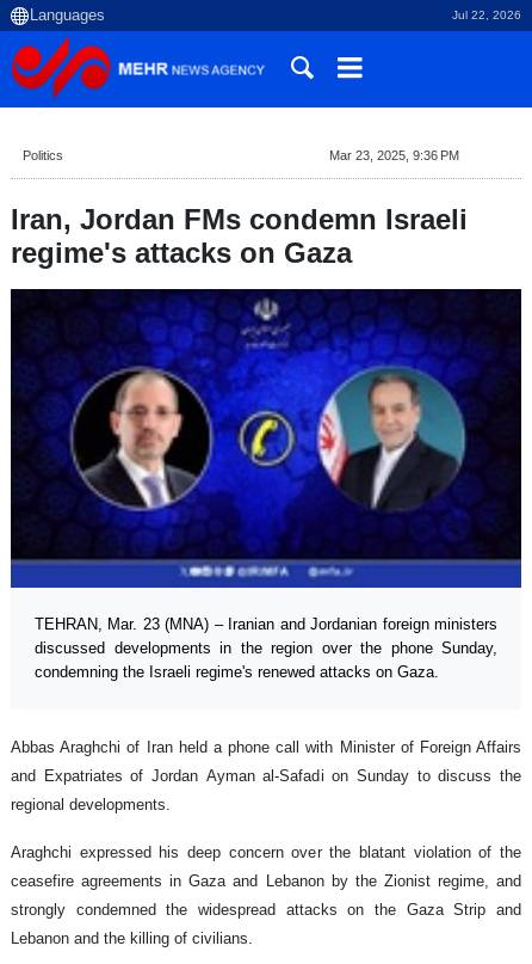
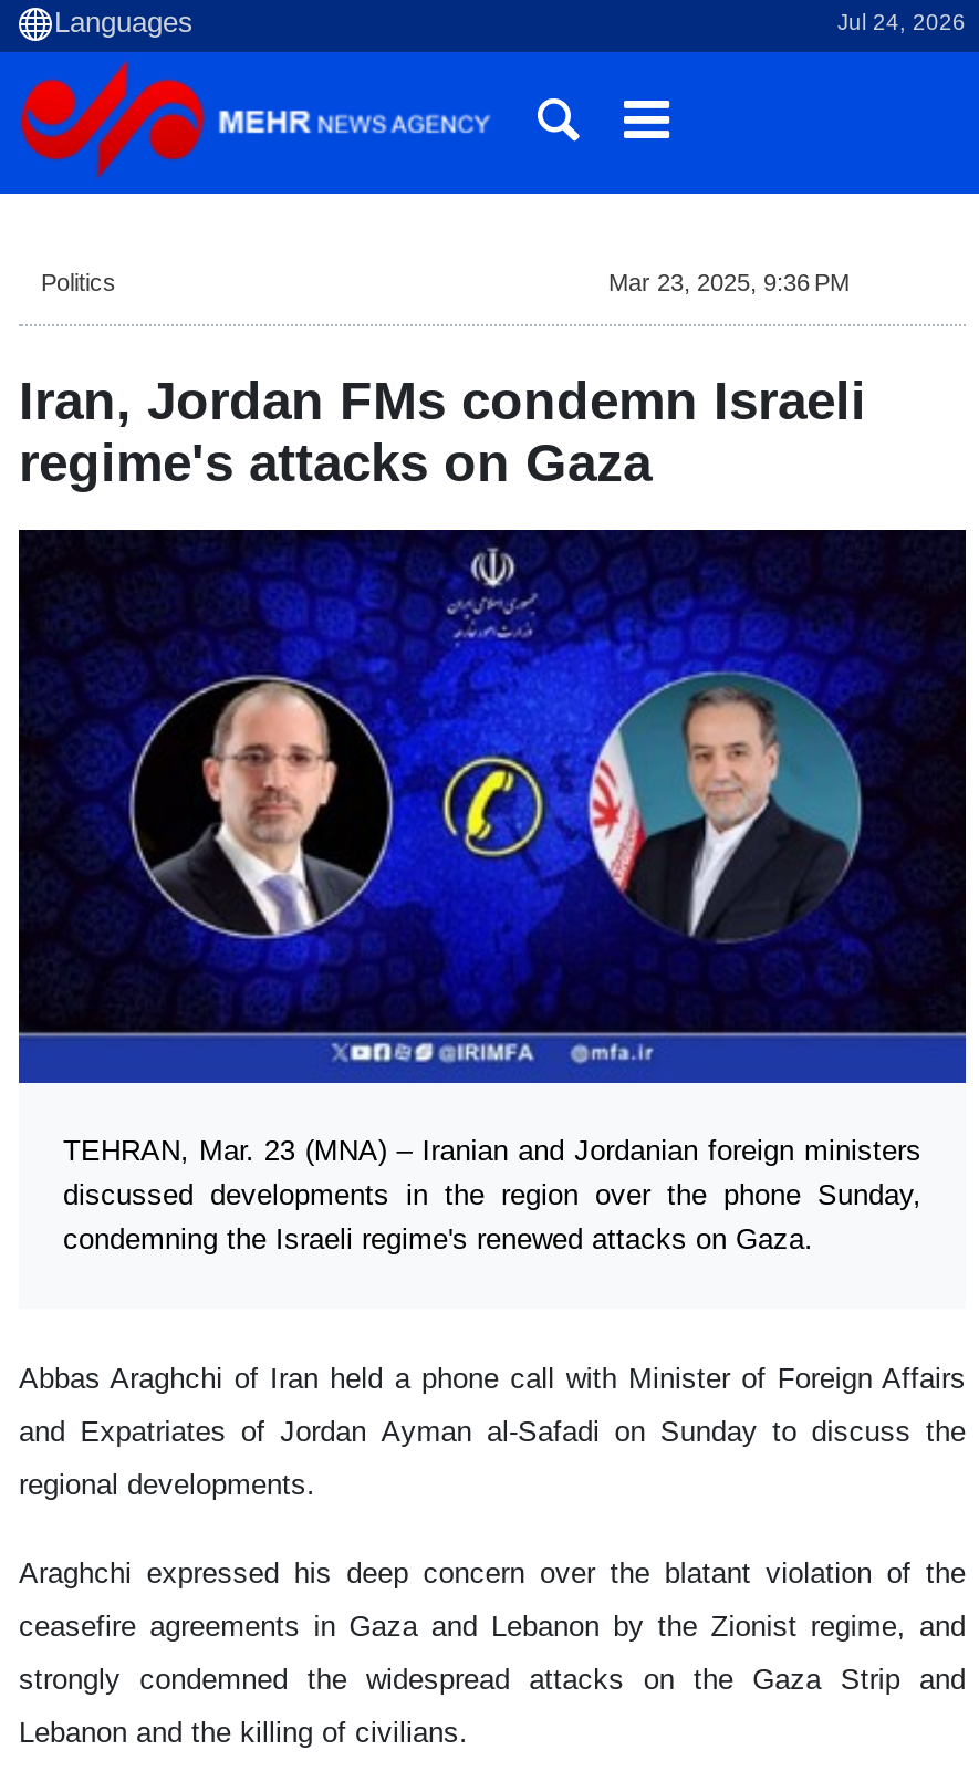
- Jul 22, 2026
+ Jul 24, 2026
